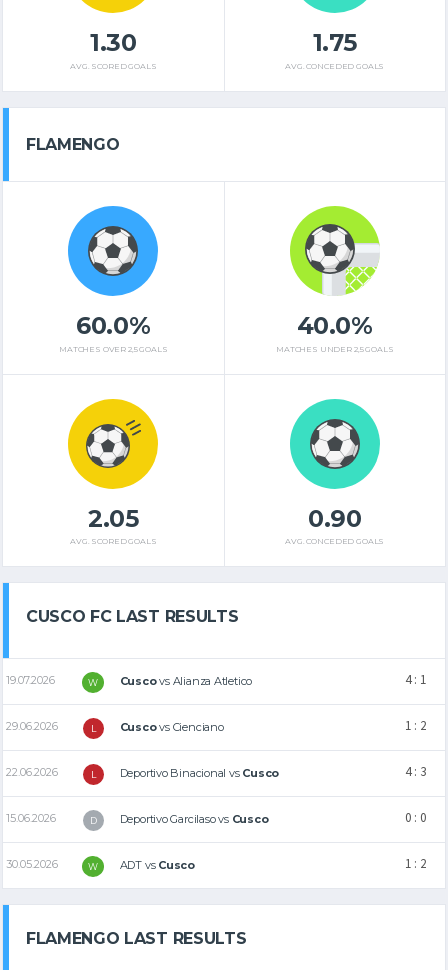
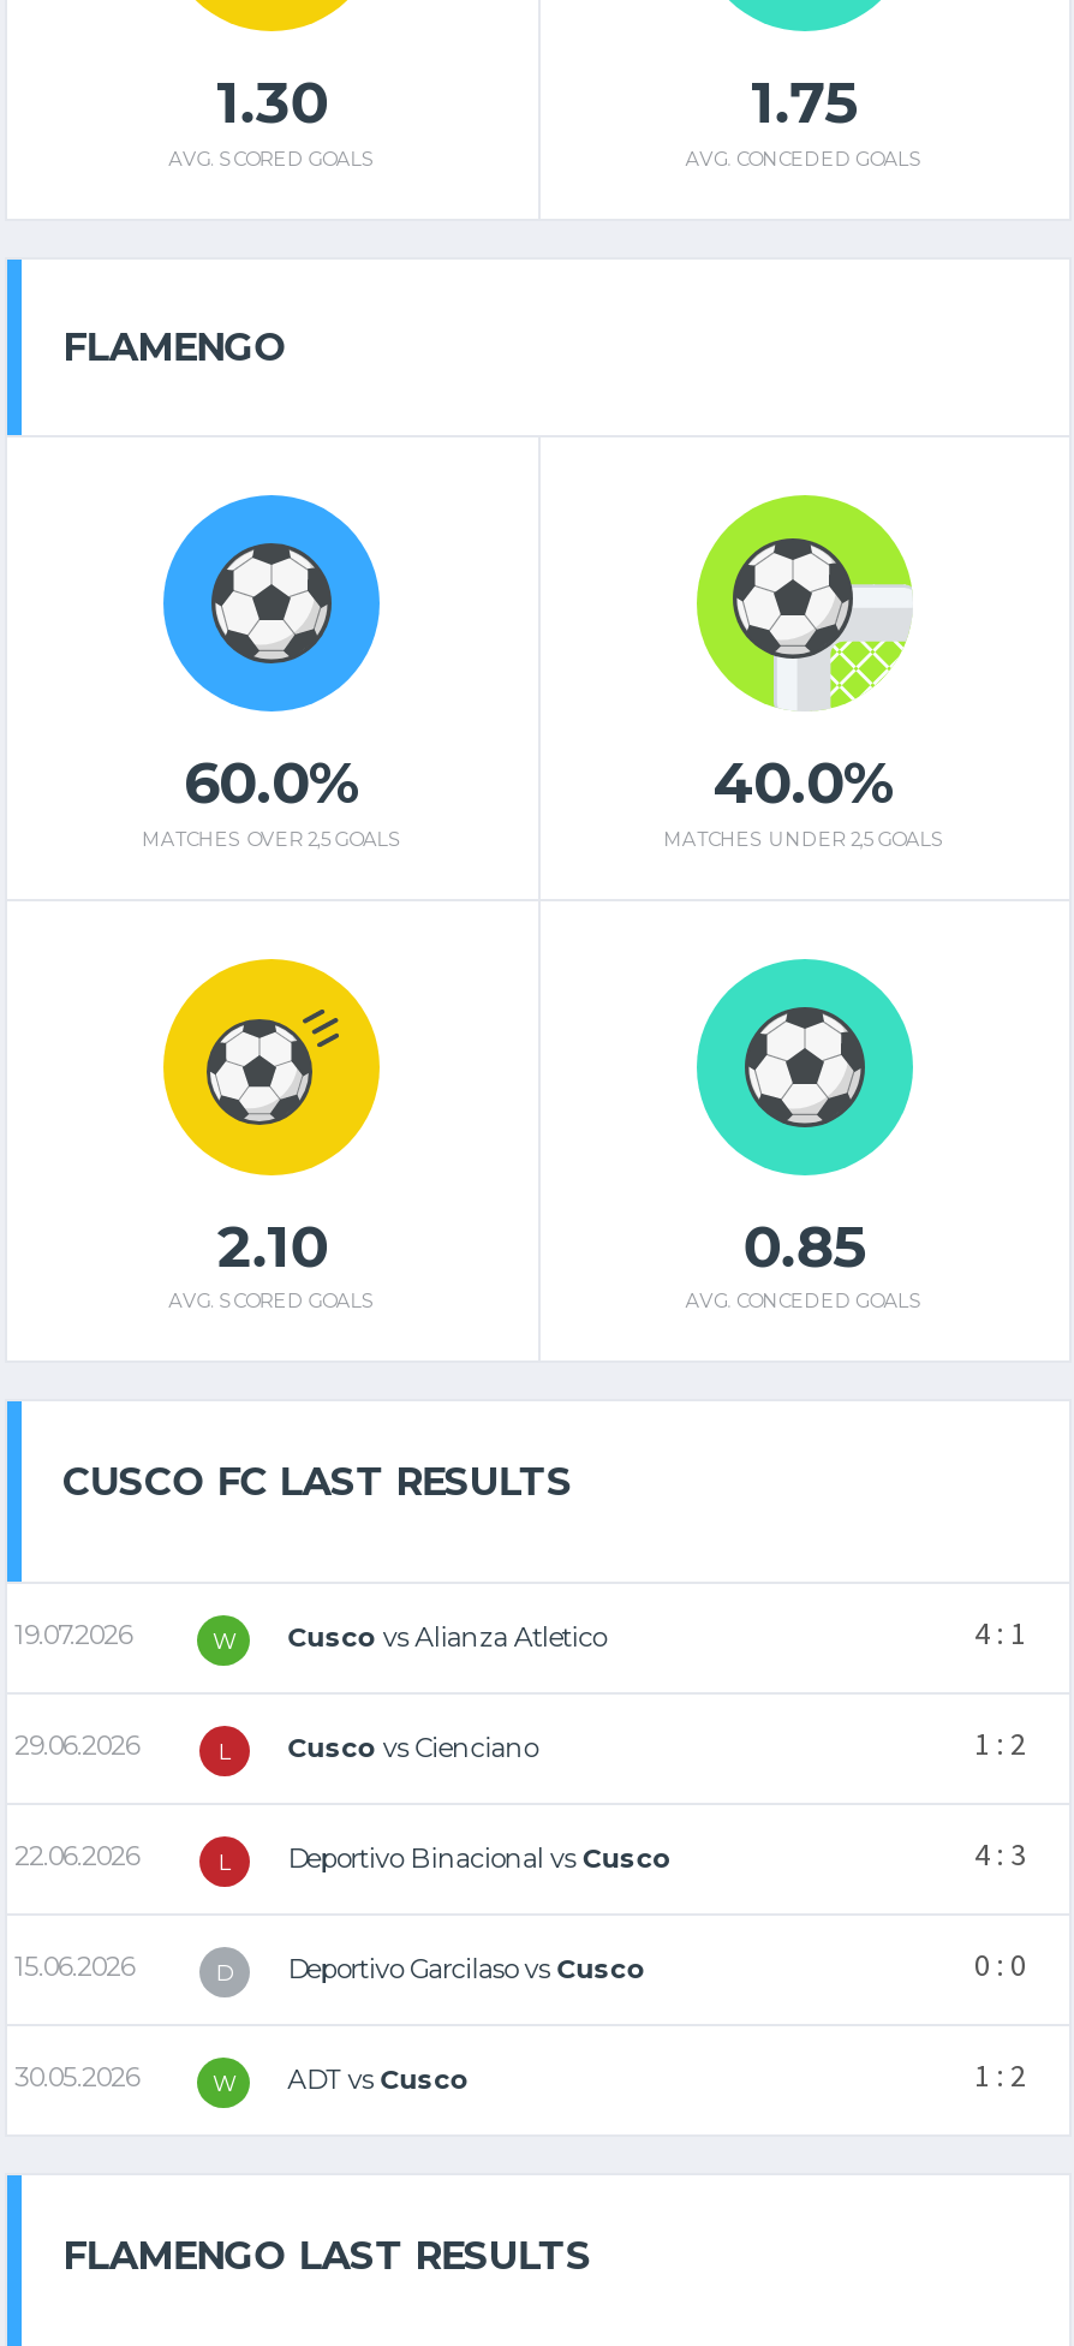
- 2.05
+ 2.10

- 0.90
+ 0.85
